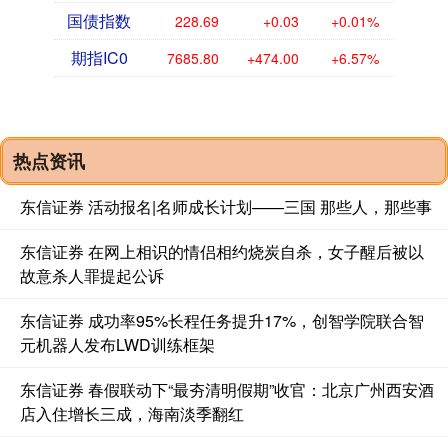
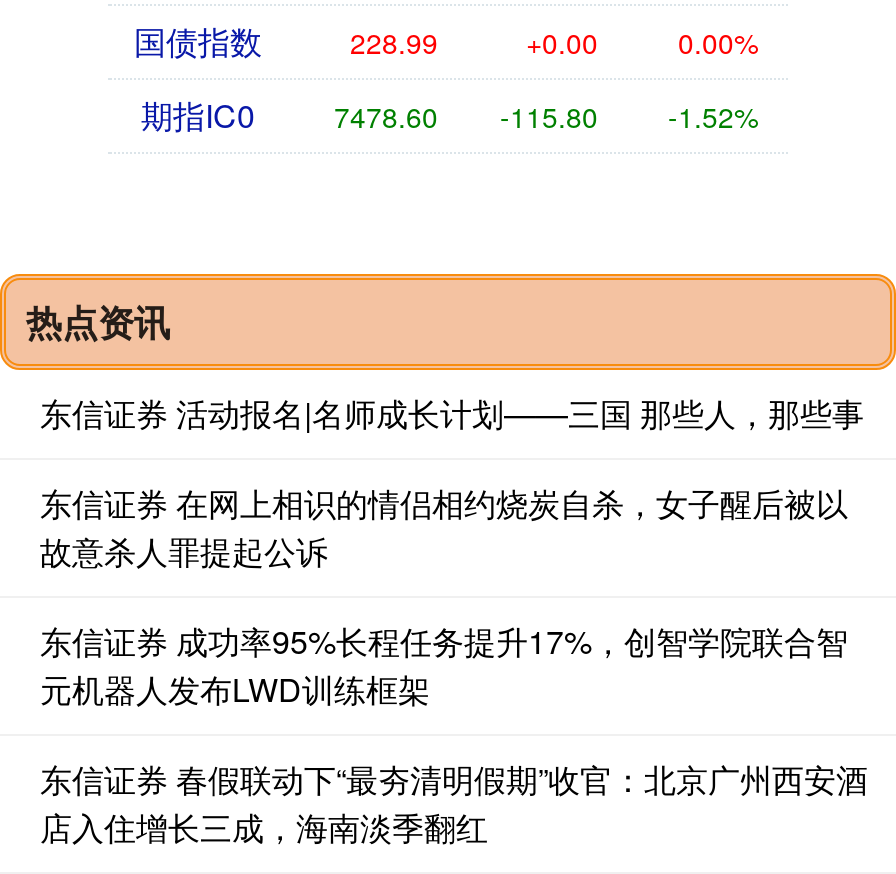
- 228.69
+ 228.99

- +0.03
+ +0.00

- +0.01%
+ 0.00%

- 7685.80
+ 7478.60

- +474.00
+ -115.80

- +6.57%
+ -1.52%
